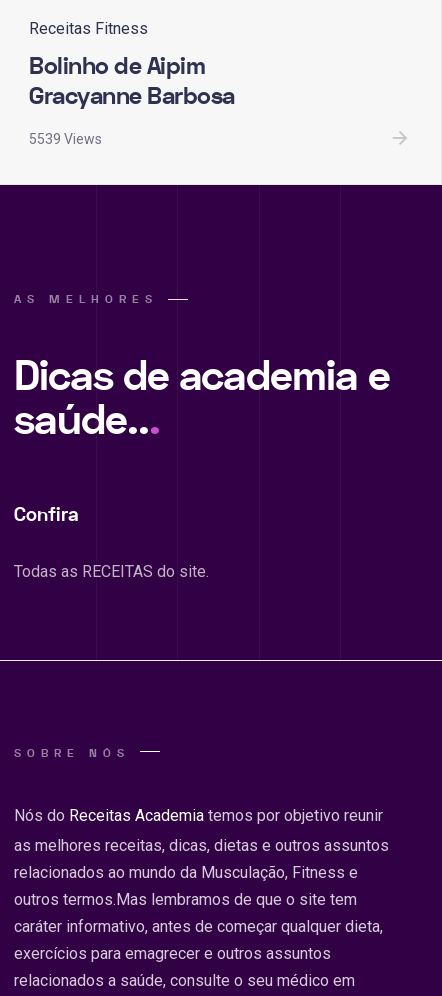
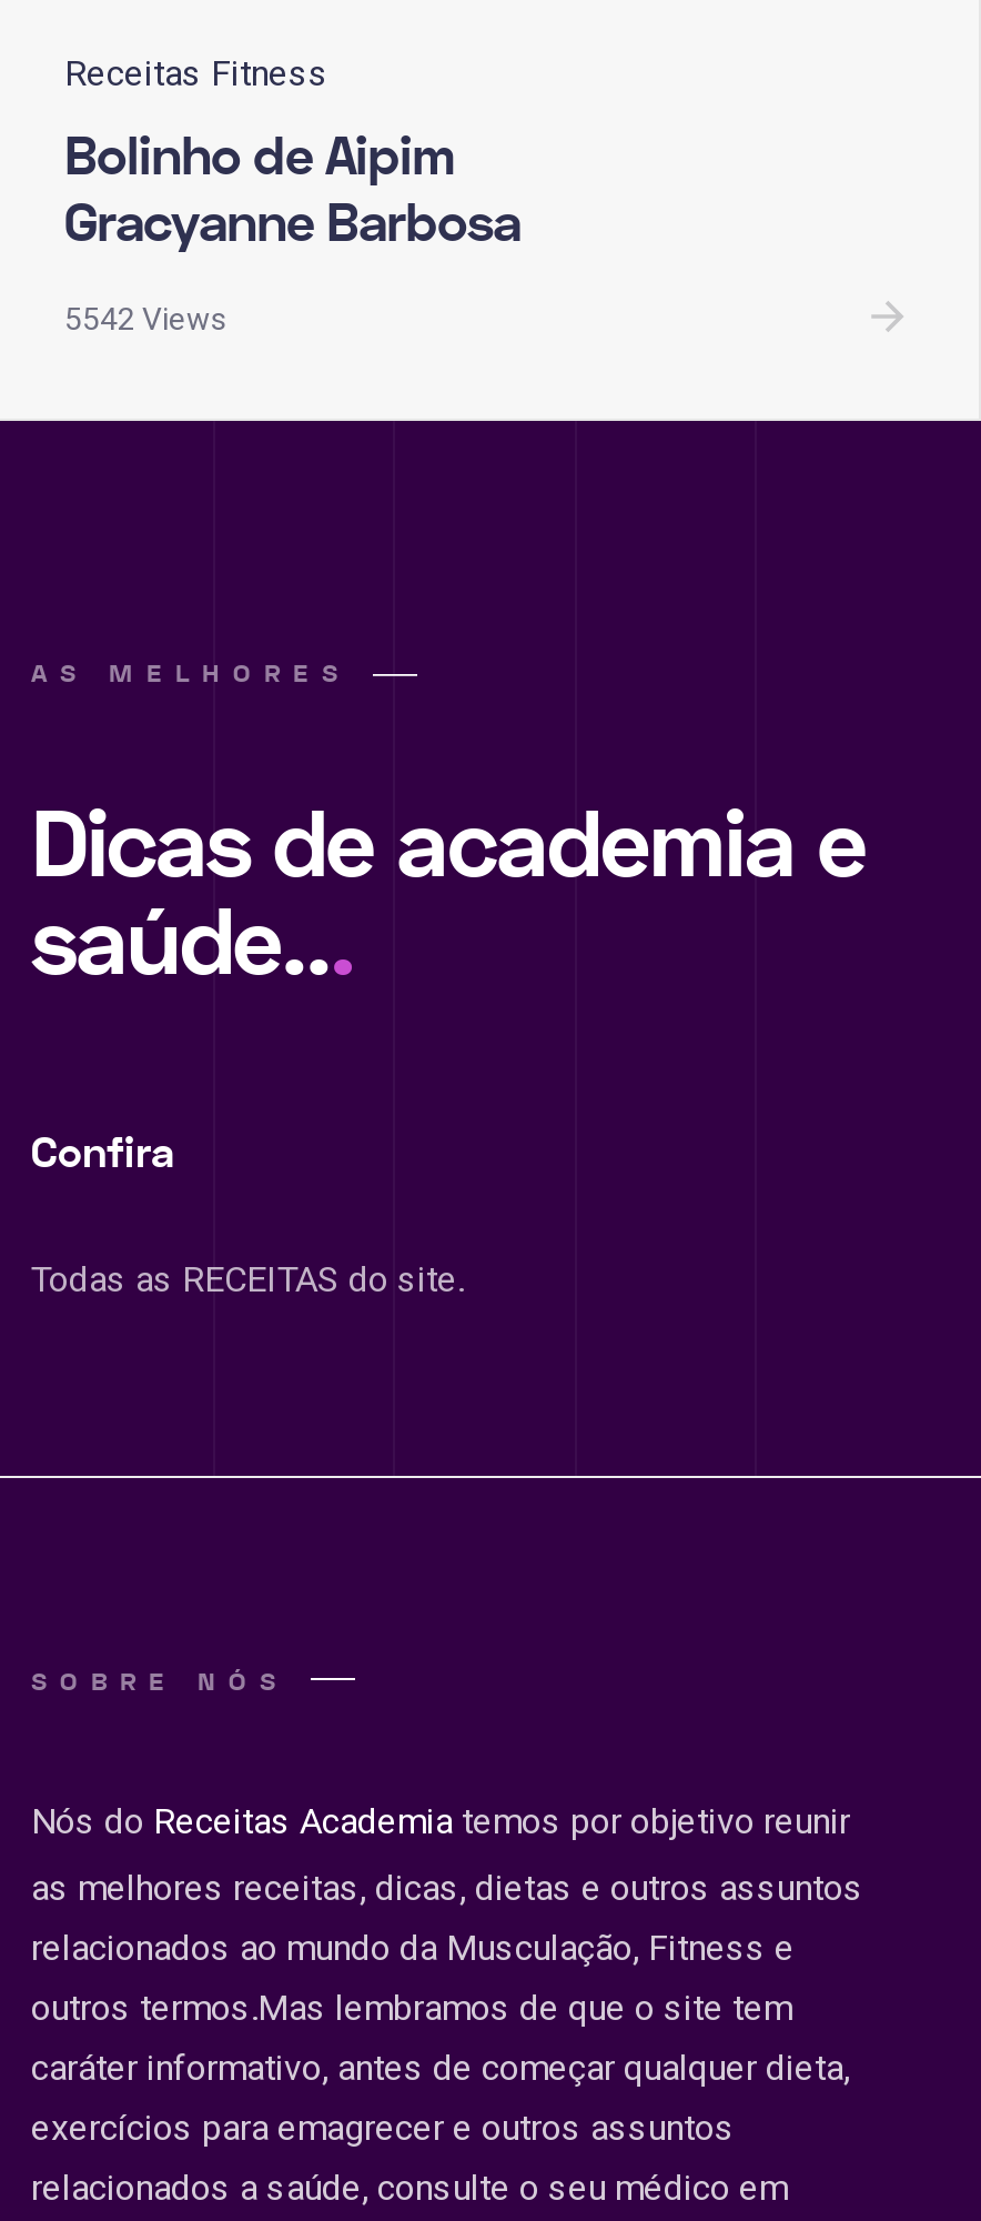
- 5539 Views
+ 5542 Views
